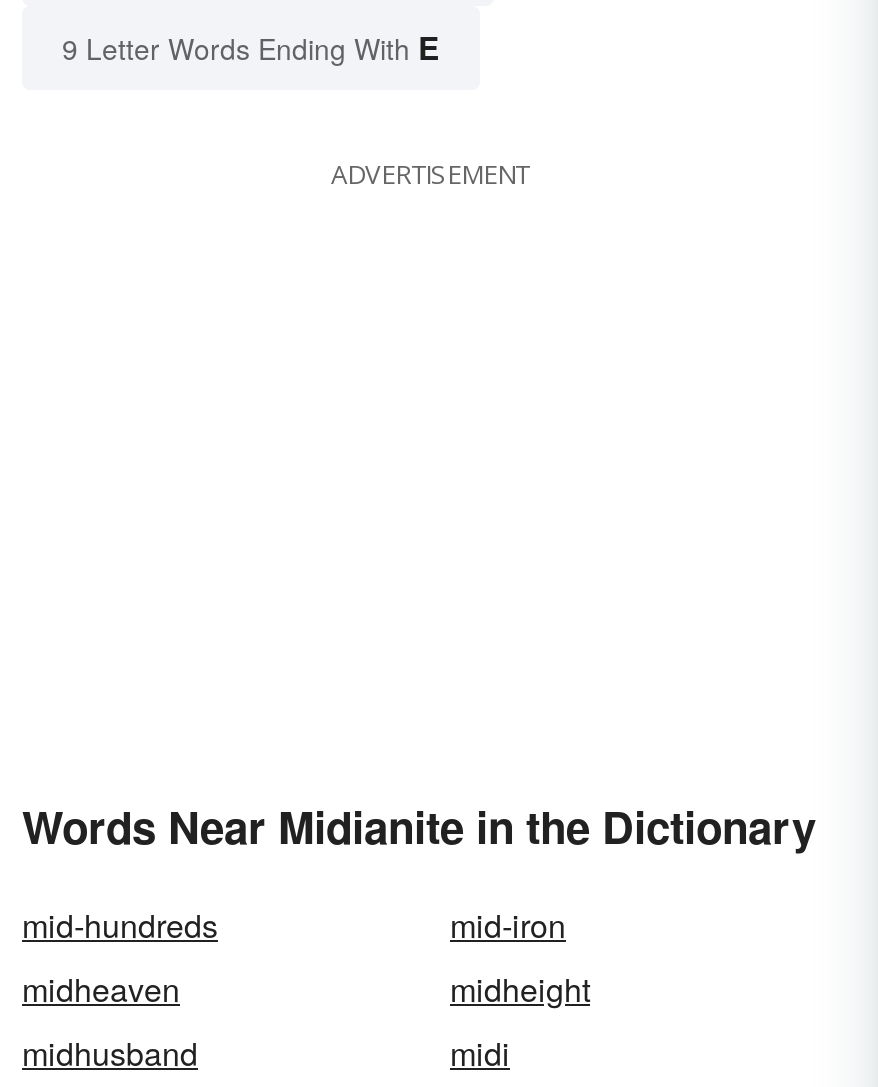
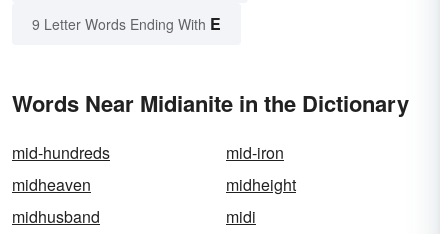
- ADVERTISEMENT
